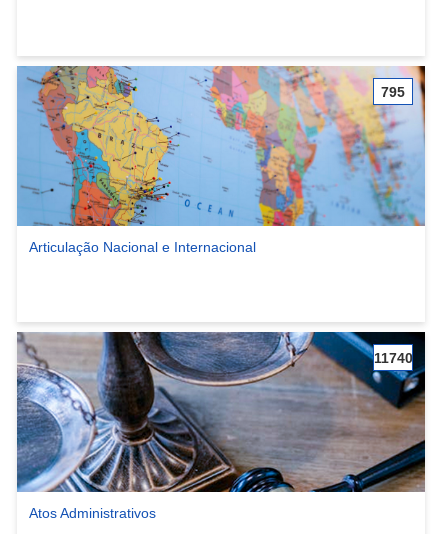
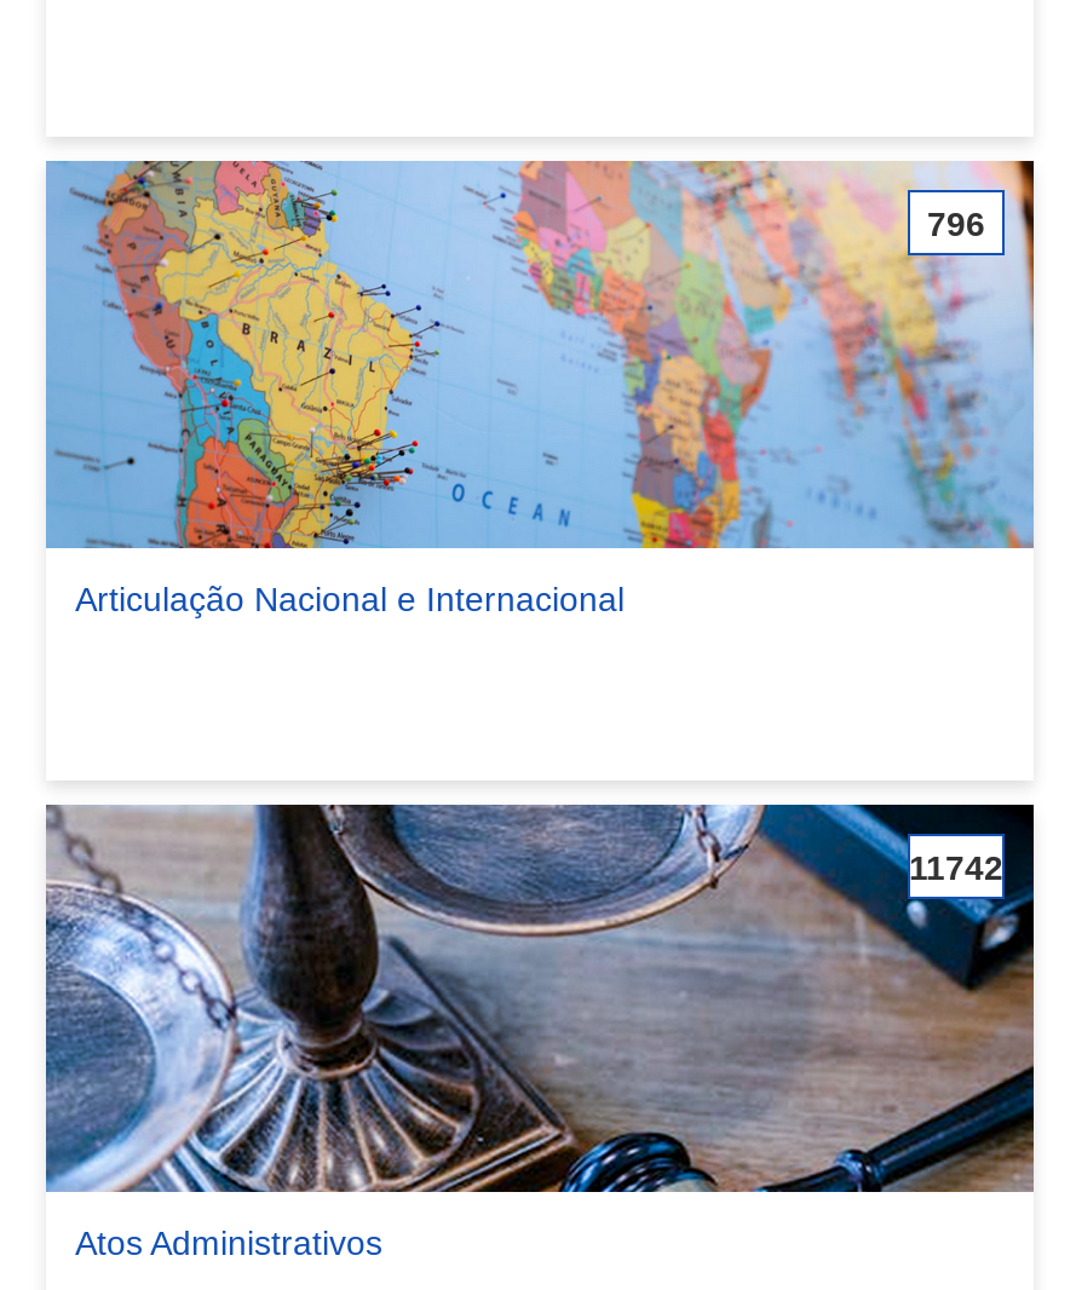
- 795
+ 796

- 11740
+ 11742
